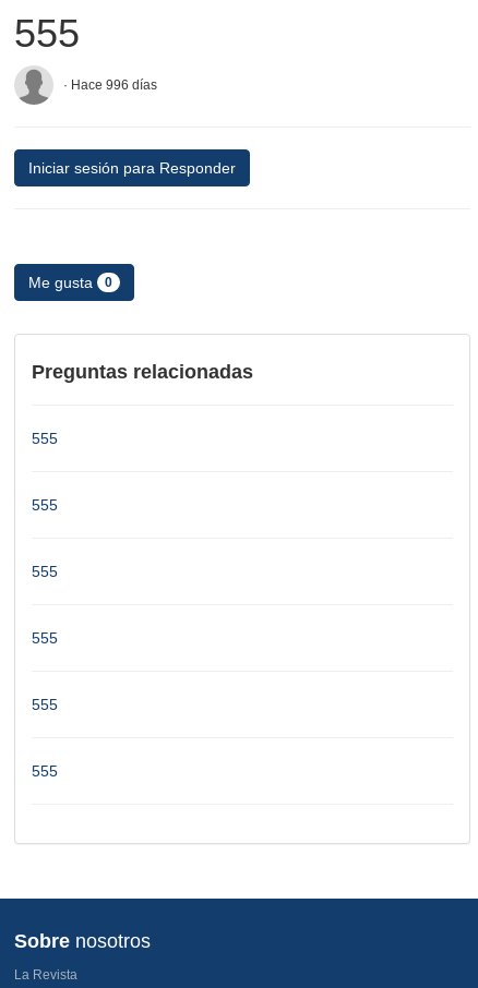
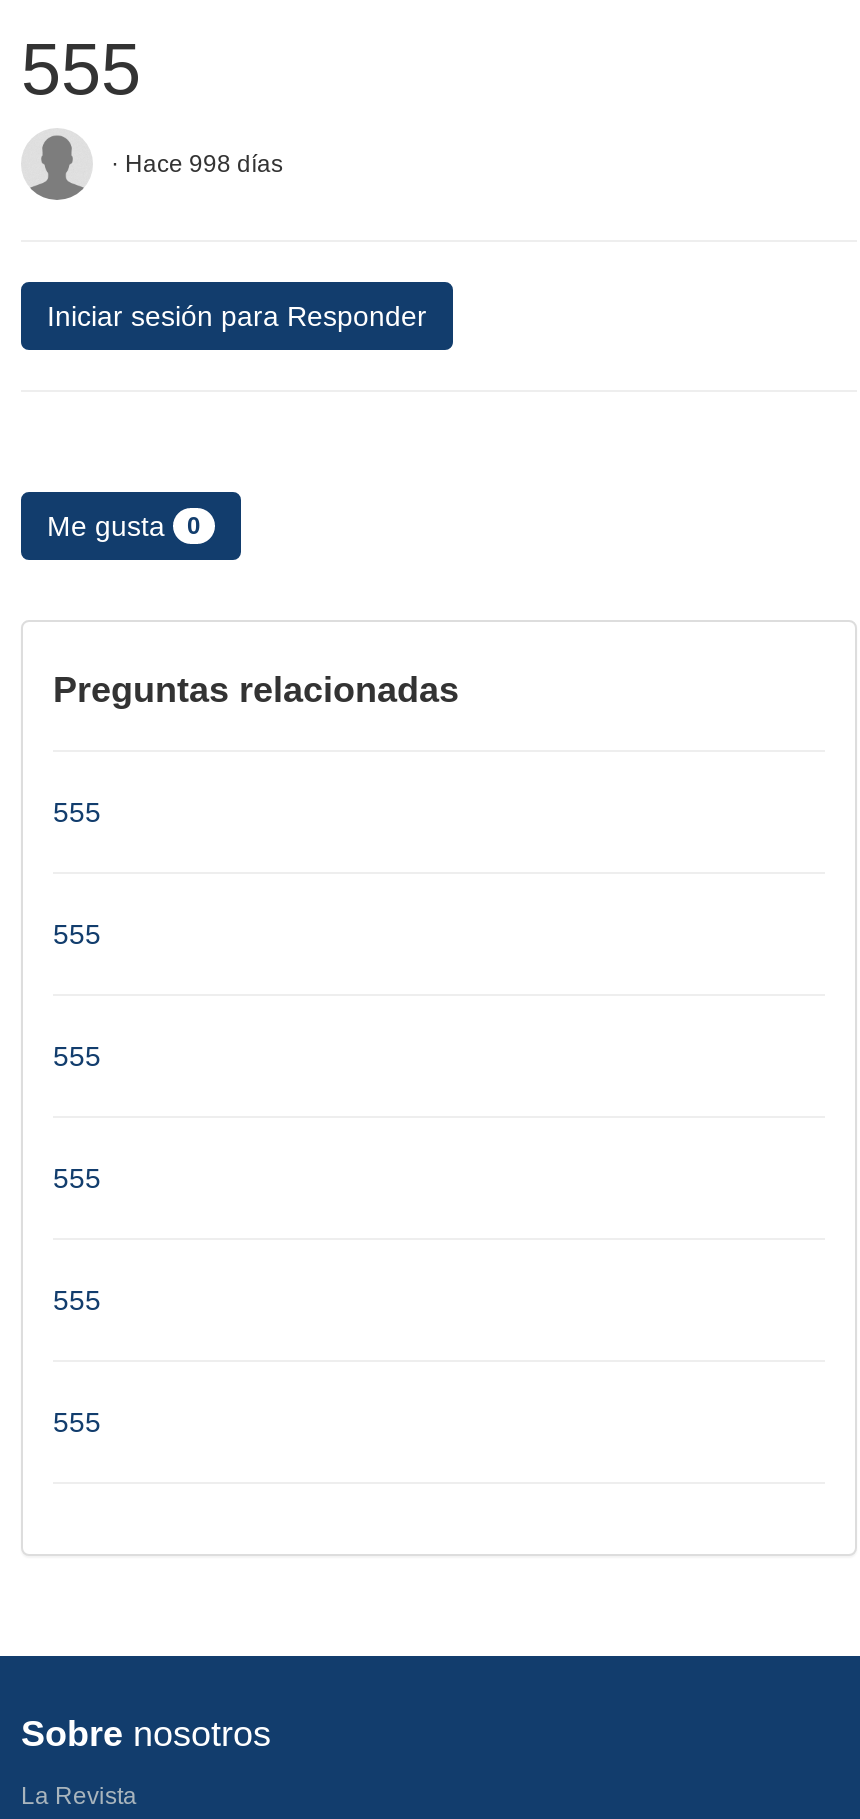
- · Hace 996 días
+ · Hace 998 días
